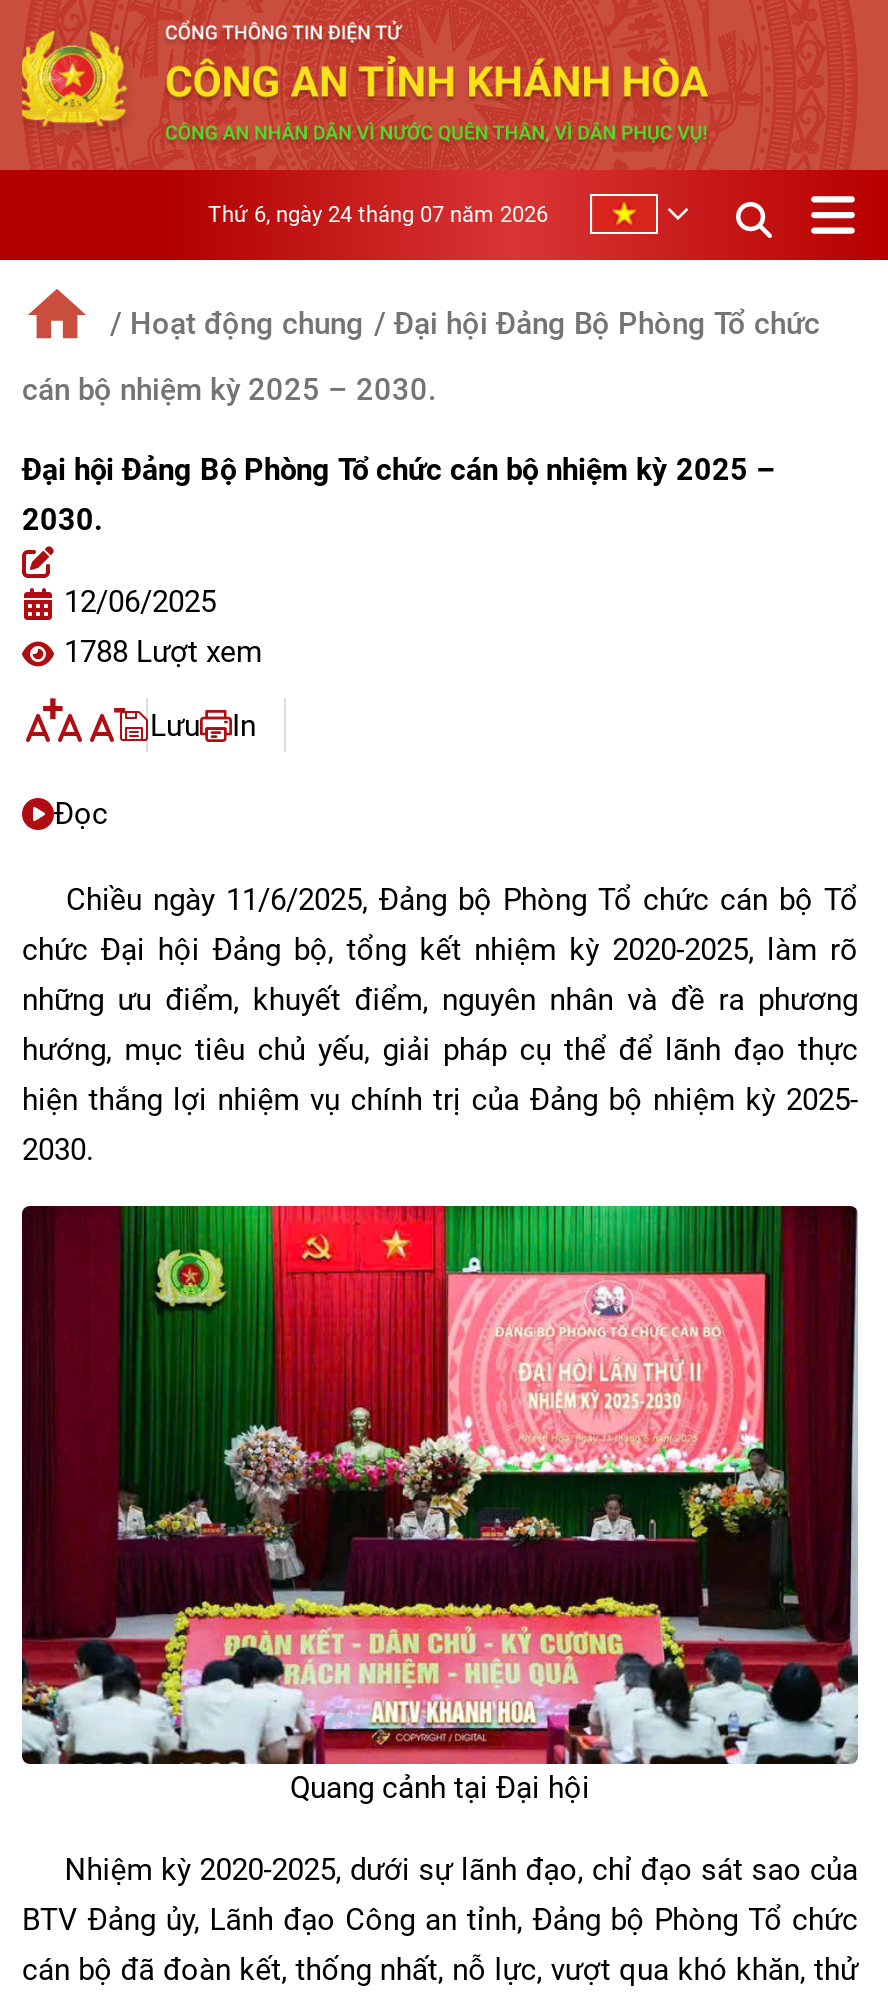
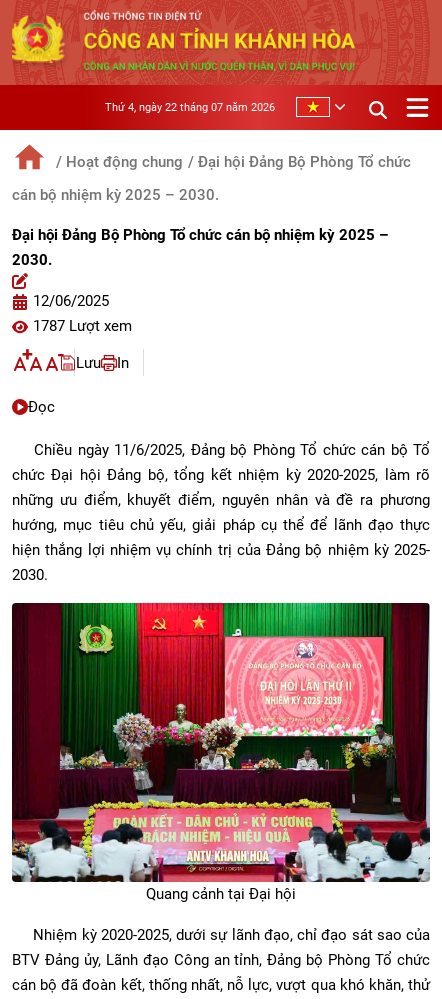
- Thứ 6, ngày 24 tháng 07 năm 2026
+ Thứ 4, ngày 22 tháng 07 năm 2026

- 1788 Lượt xem
+ 1787 Lượt xem
